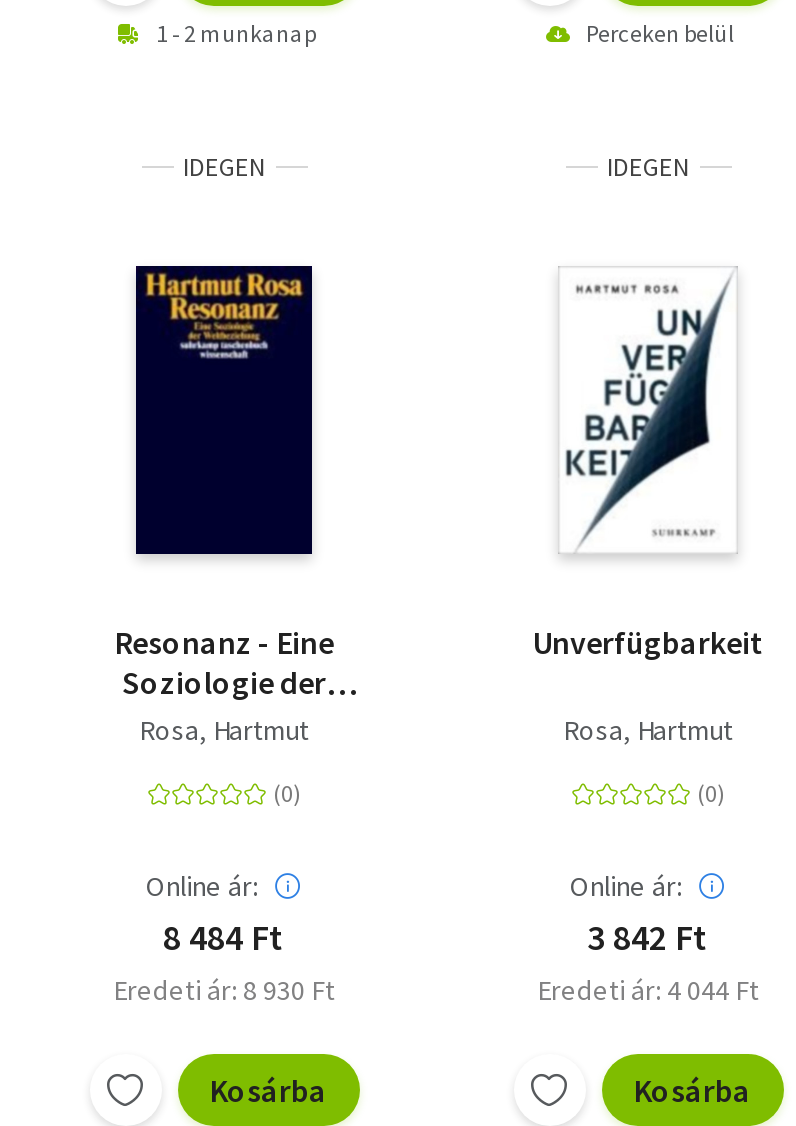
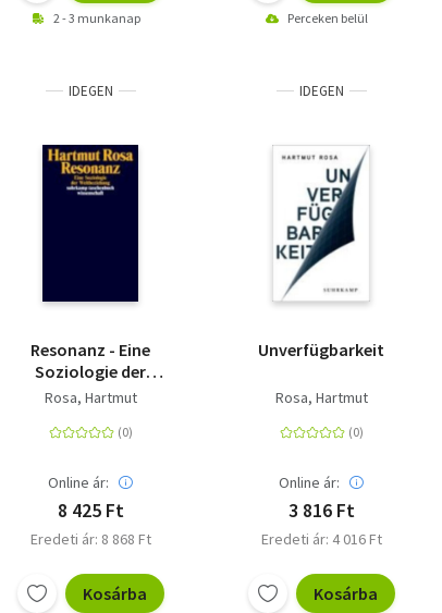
- 1 - 2 munkanap
+ 2 - 3 munkanap

- 8 484 Ft
+ 8 425 Ft

- 3 842 Ft
+ 3 816 Ft

- Eredeti ár: 8 930 Ft
+ Eredeti ár: 8 868 Ft

- Eredeti ár: 4 044 Ft
+ Eredeti ár: 4 016 Ft
